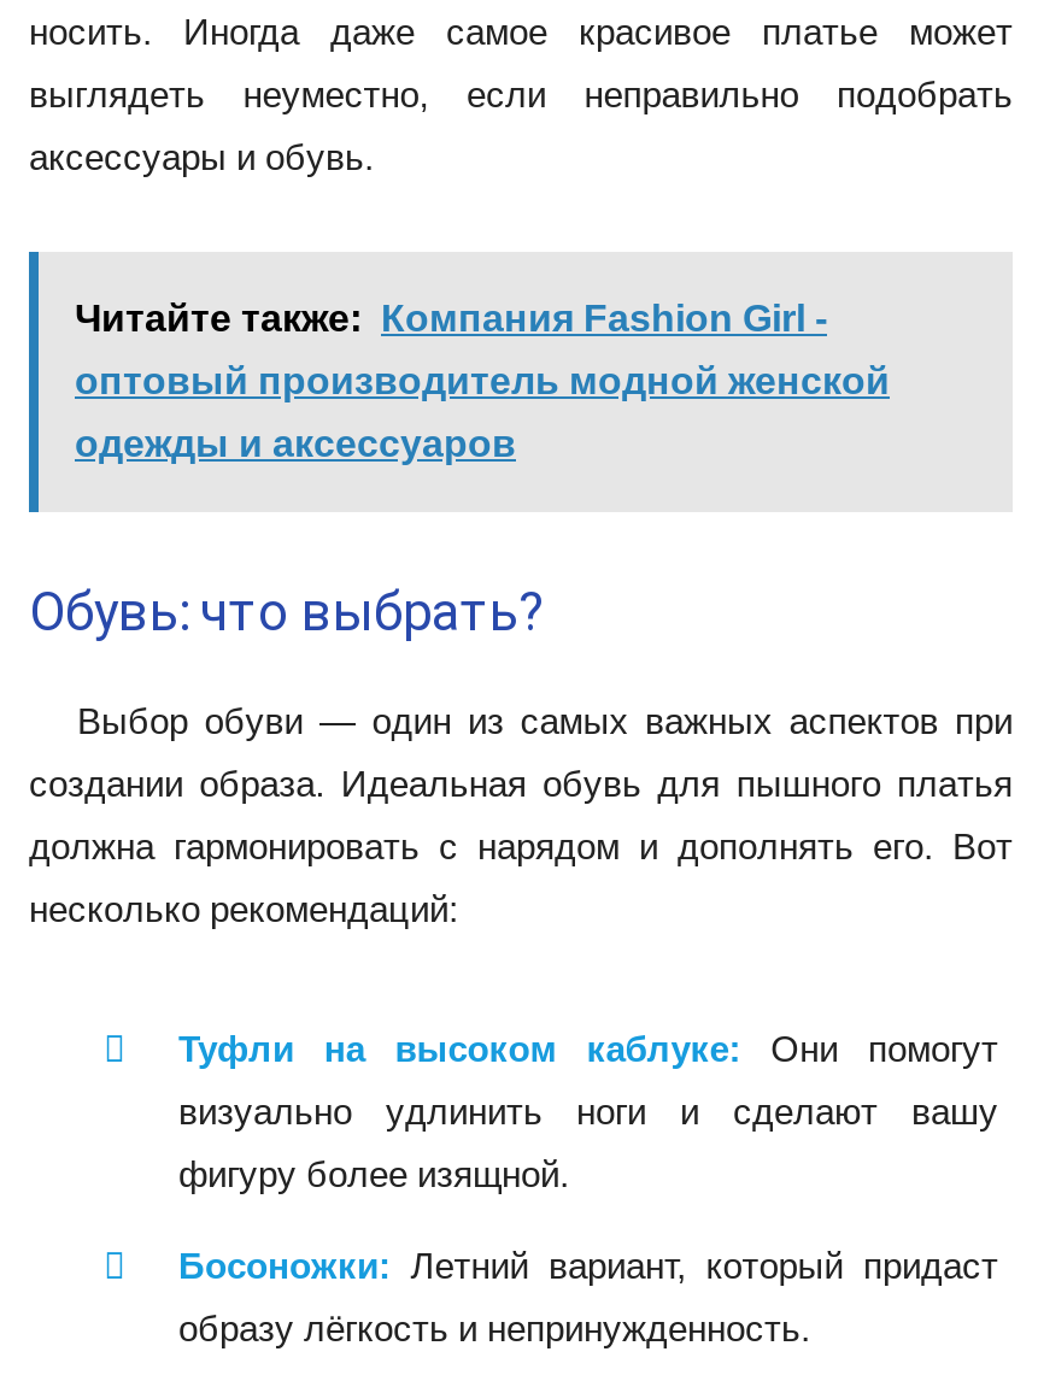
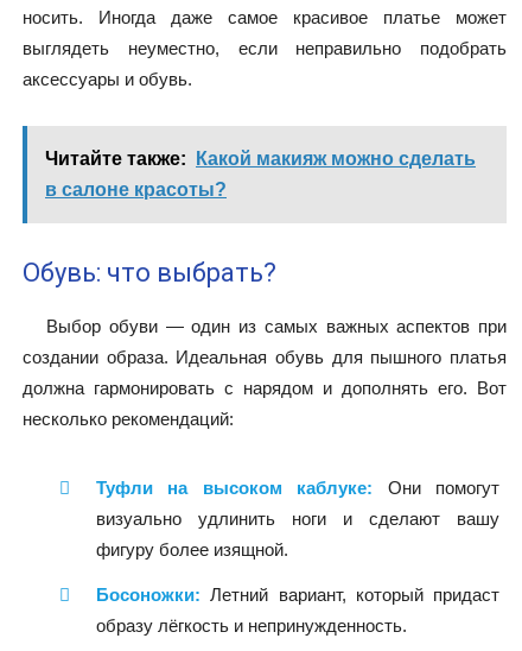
- Читайте также: Компания Fashion Girl -
- оптовый производитель модной женской
- одежды и аксессуаров
+ Читайте также: Какой макияж можно сделать
+ в салоне красоты?
